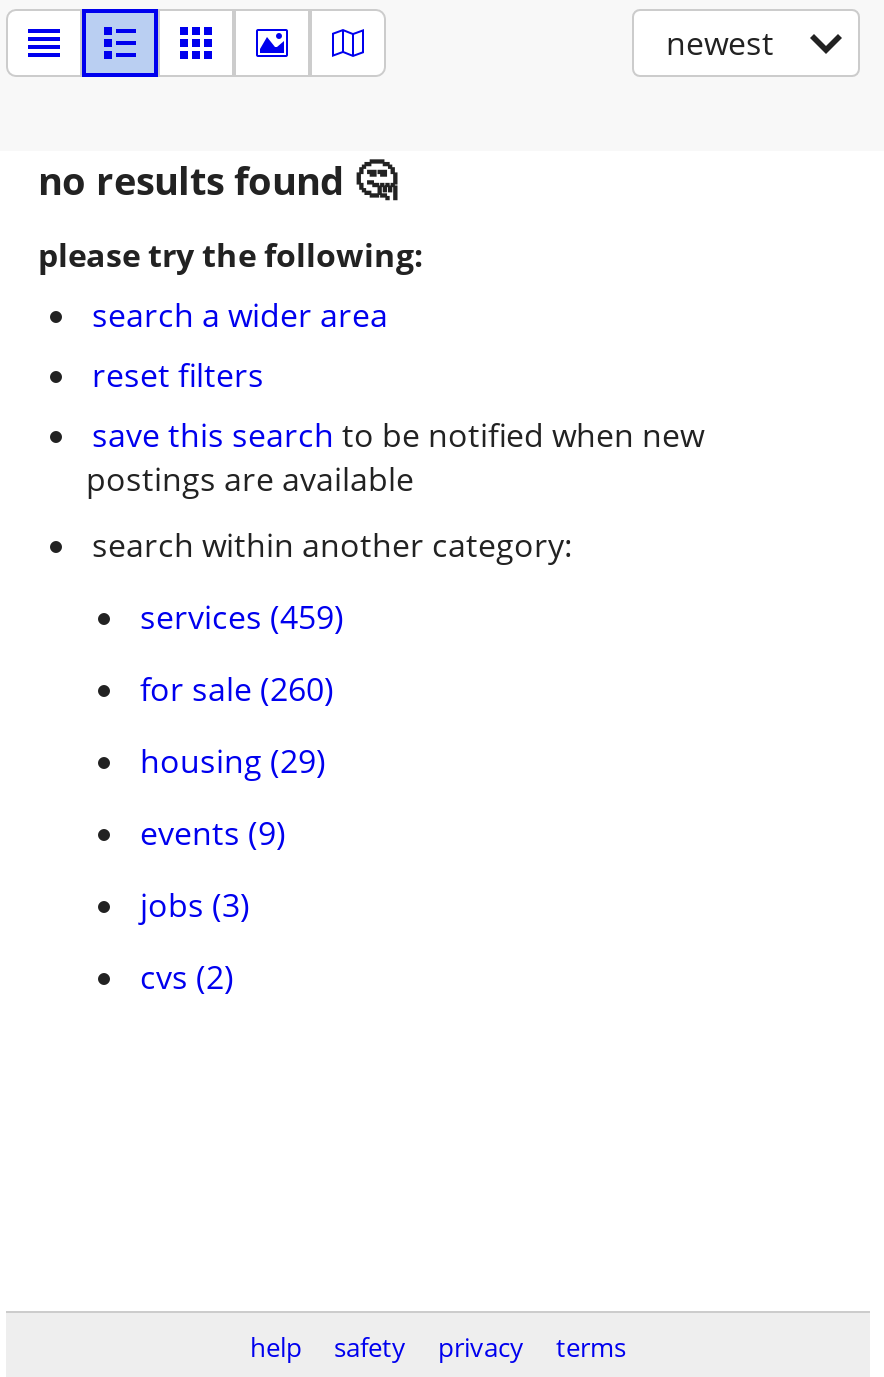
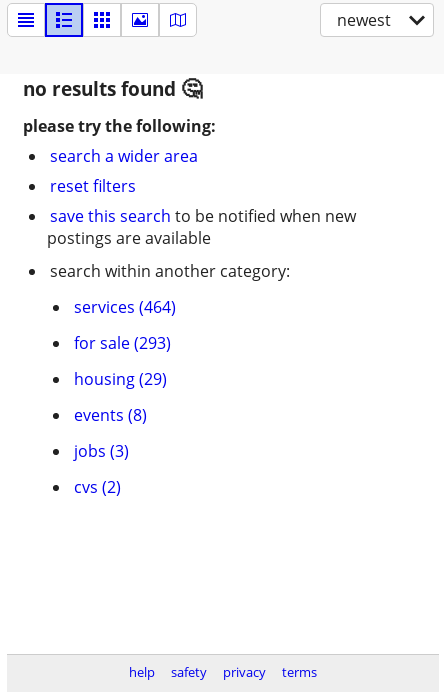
- services (459)
+ services (464)

- for sale (260)
+ for sale (293)

- events (9)
+ events (8)
